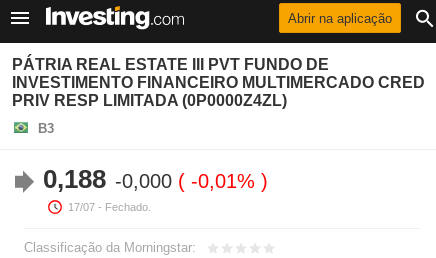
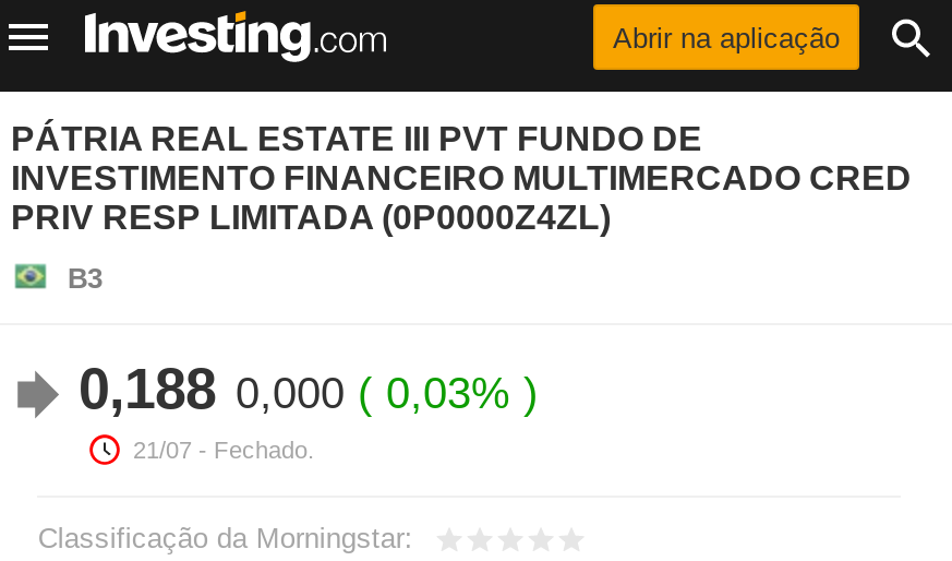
- 0,188 -0,000 -0,01%
+ 0,188 0,000 0,03%

- 17/07 - Fechado.
+ 21/07 - Fechado.
